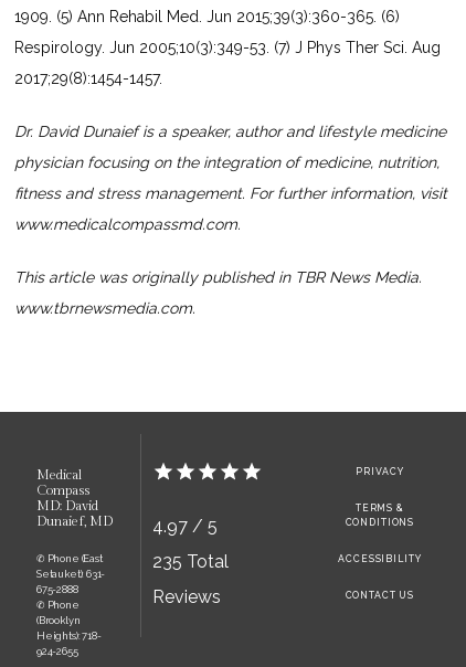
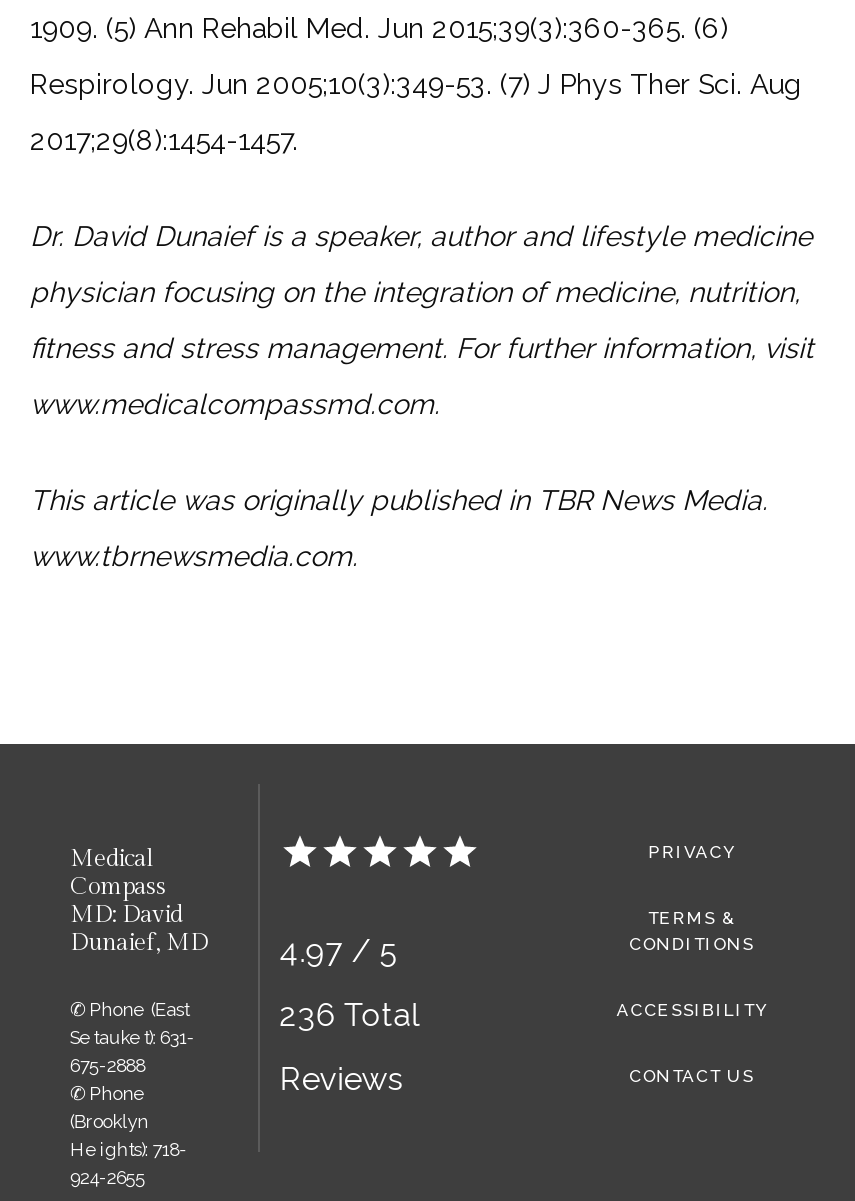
- 235 Total
+ 236 Total
